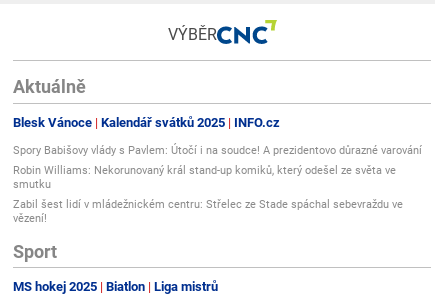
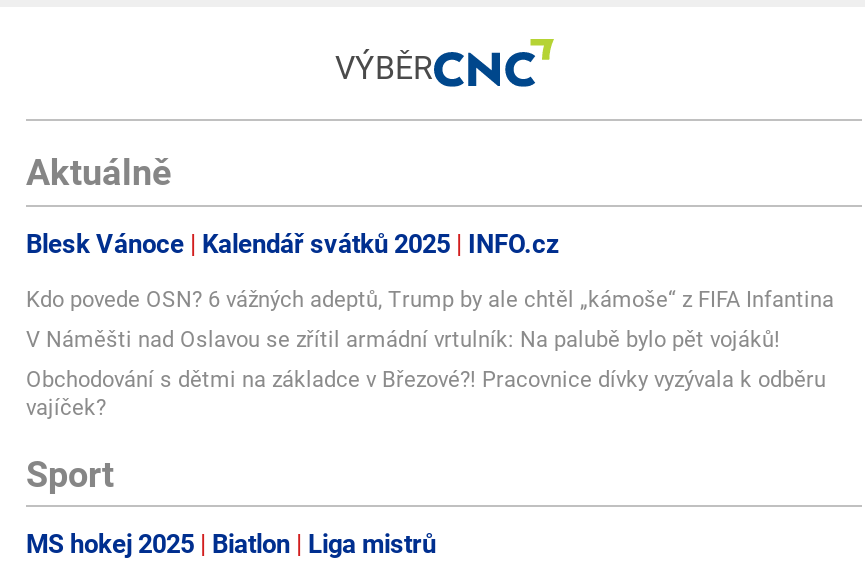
- Spory Babišovy vlády s Pavlem: Útočí i na soudce! A prezidentovo důrazné varování
+ Kdo povede OSN? 6 vážných adeptů, Trump by ale chtěl „kámoše“ z FIFA Infantina

- Robin Williams: Nekorunovaný král stand-up komiků, který odešel ze světa ve
- smutku
+ V Náměšti nad Oslavou se zřítil armádní vrtulník: Na palubě bylo pět vojáků!

- Zabil šest lidí v mládežnickém centru: Střelec ze Stade spáchal sebevraždu ve
- vězení!
+ Obchodování s dětmi na základce v Březové?! Pracovnice dívky vyzývala k odběru
+ vajíček?
